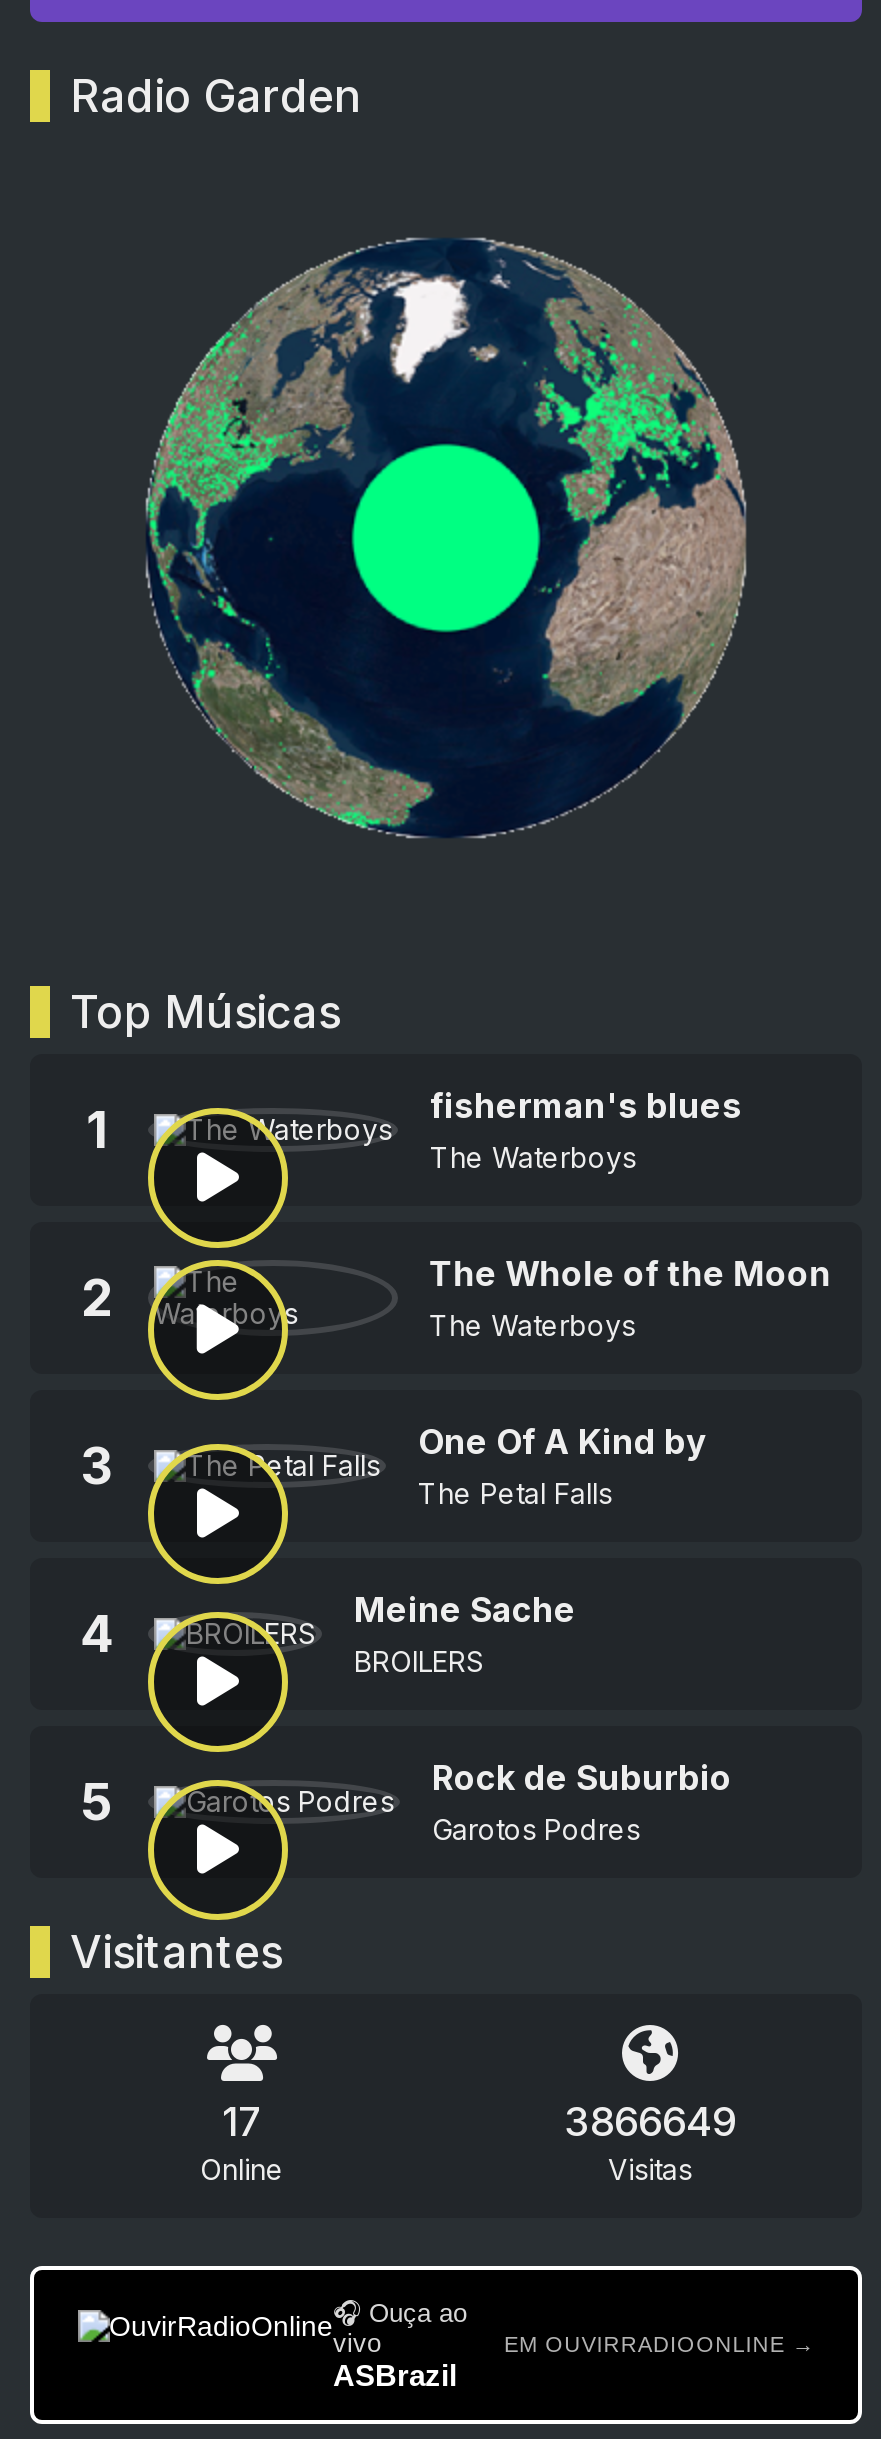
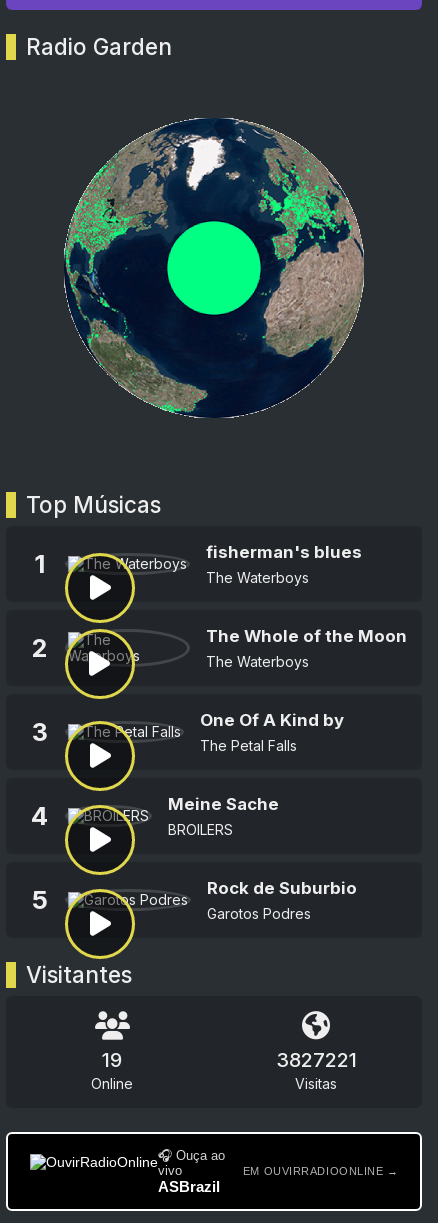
- 17
+ 19

- 3866649
+ 3827221
